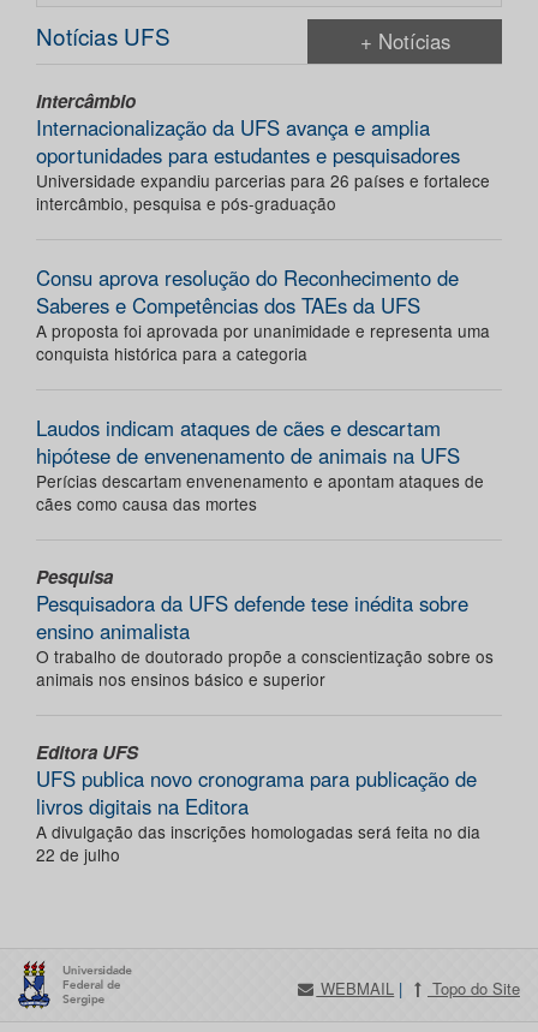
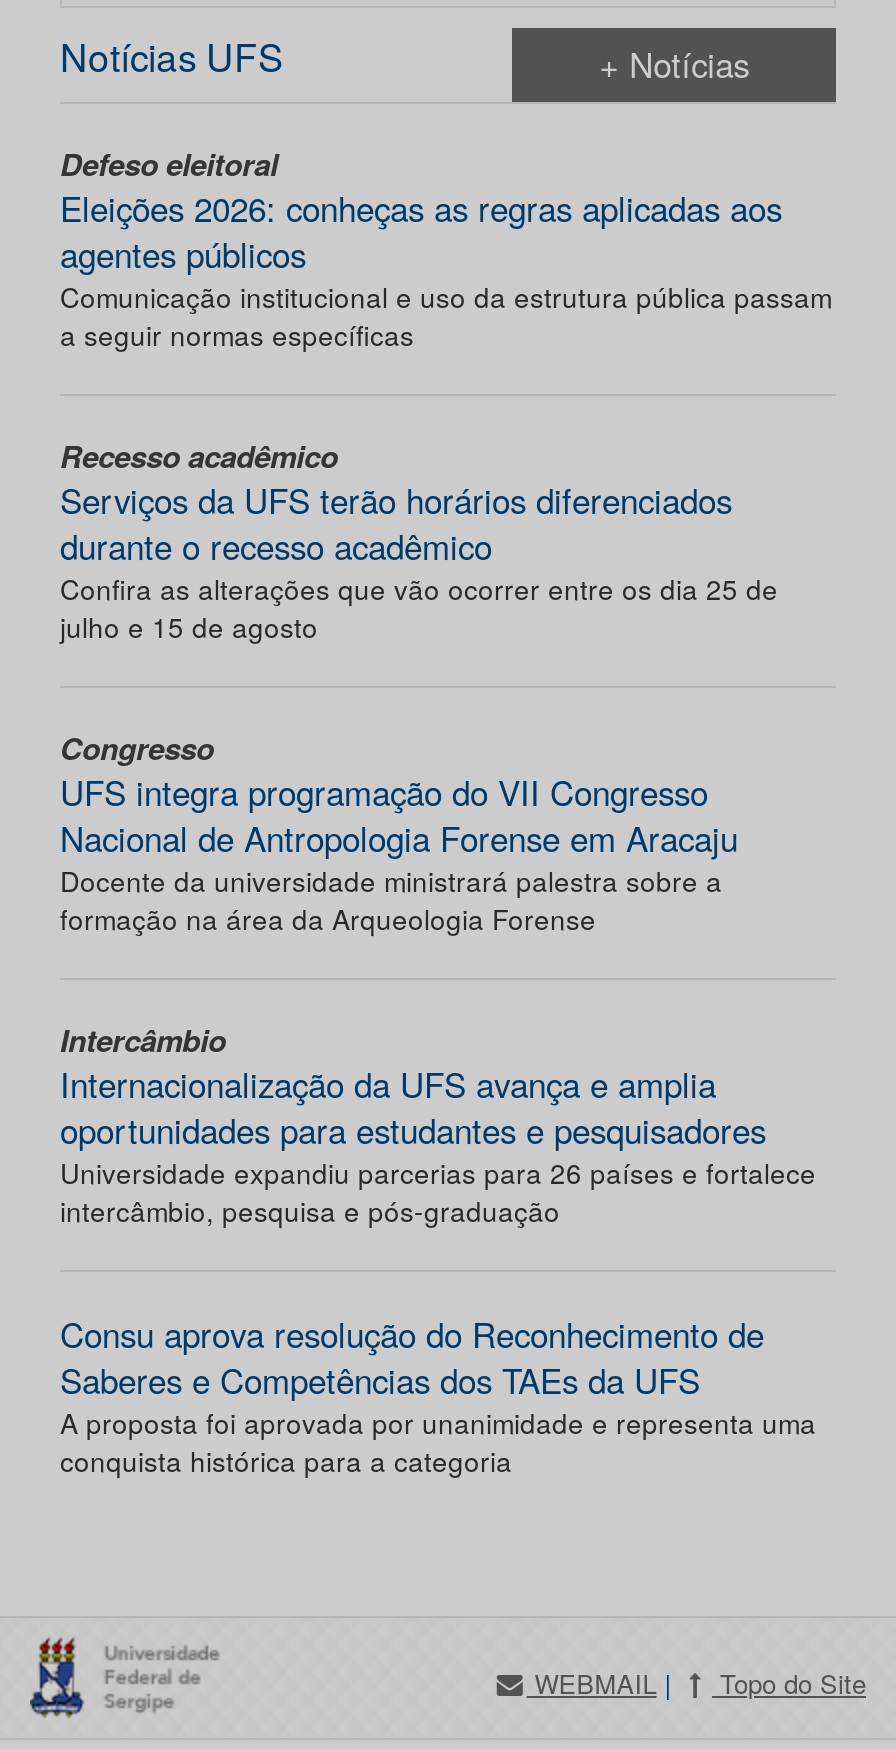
+ Defeso eleitoral
+ Eleições 2026: conheças as regras aplicadas aos
+ agentes públicos
+ Comunicação institucional e uso da estrutura pública passam
+ a seguir normas específicas
+ Recesso acadêmico
+ Serviços da UFS terão horários diferenciados
+ durante o recesso acadêmico
+ Confira as alterações que vão ocorrer entre os dia 25 de
+ julho e 15 de agosto
+ Congresso
+ UFS integra programação do VII Congresso
+ Nacional de Antropologia Forense em Aracaju
+ Docente da universidade ministrará palestra sobre a
+ formação na área da Arqueologia Forense

moved down: Intercâmbio | Internacionalização da UFS avança e amplia | oportunidades para estudantes e pesquisadores | ... | A proposta foi aprovada por unanimidade e representa uma | conquista histórica para a categoria

- Laudos indicam ataques de cães e descartam
- hipótese de envenenamento de animais na UFS
- Perícias descartam envenenamento e apontam ataques de
- cães como causa das mortes
- Pesquisa
- Pesquisadora da UFS defende tese inédita sobre
- ensino animalista
- O trabalho de doutorado propõe a conscientização sobre os
- animais nos ensinos básico e superior
- Editora UFS
- UFS publica novo cronograma para publicação de
- livros digitais na Editora
- A divulgação das inscrições homologadas será feita no dia
- 22 de julho
